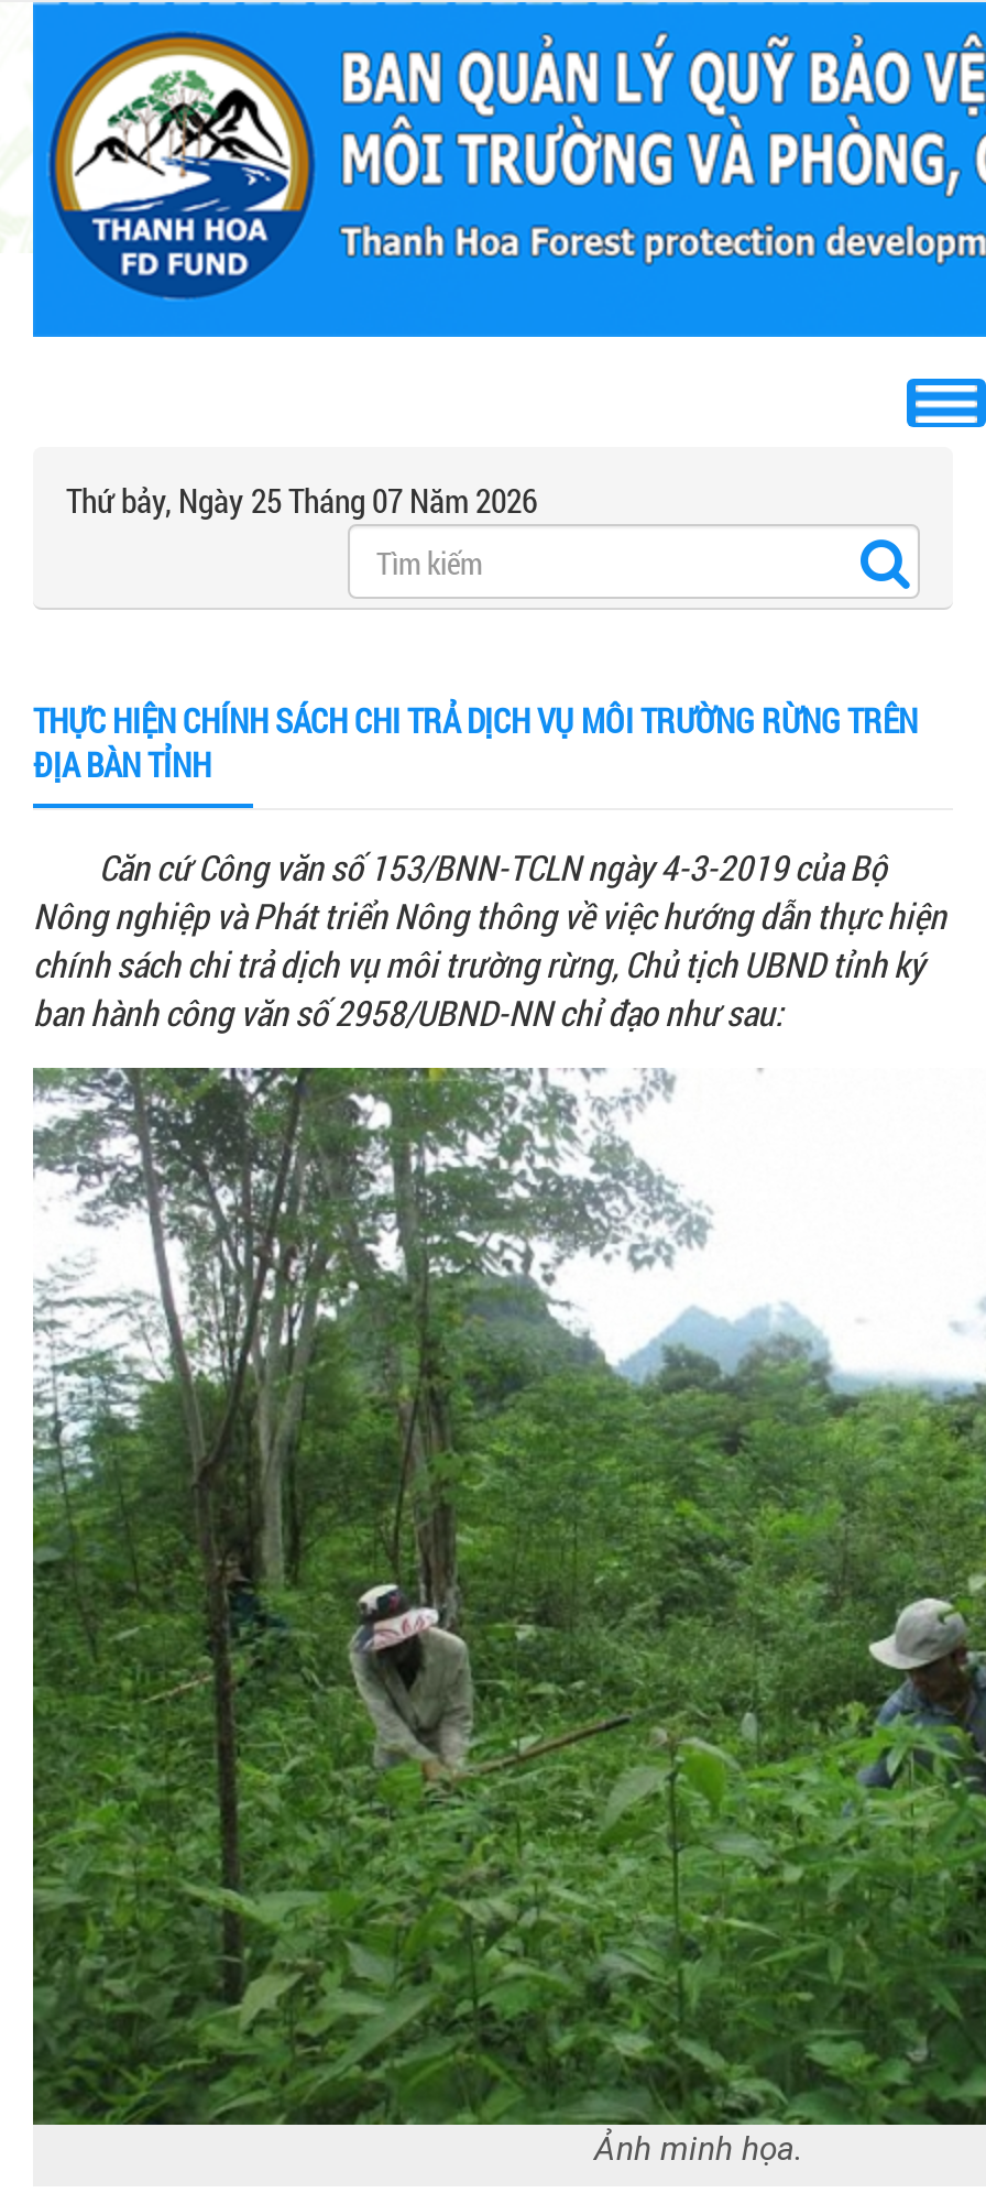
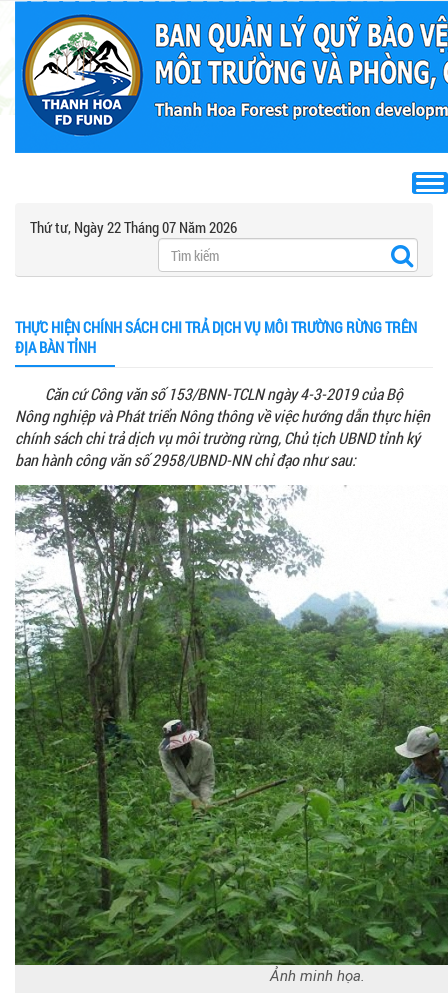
- Thứ bảy, Ngày 25 Tháng 07 Năm 2026
+ Thứ tư, Ngày 22 Tháng 07 Năm 2026
